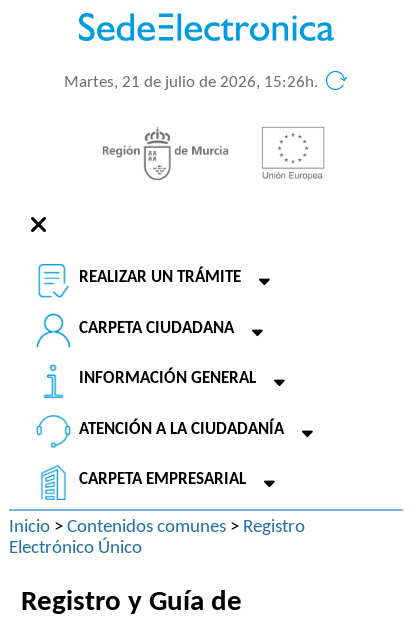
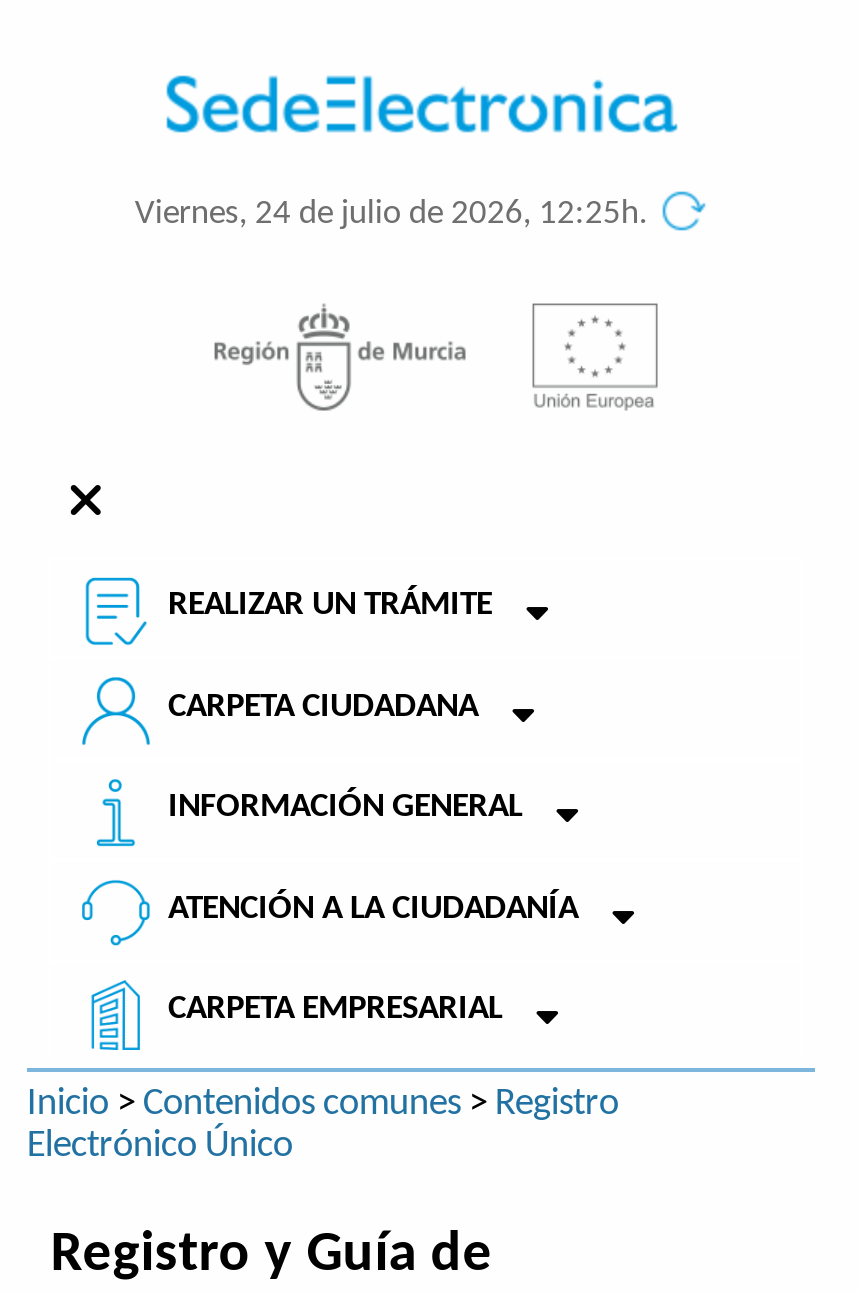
- Martes, 21 de julio de 2026, 15:26h.
+ Viernes, 24 de julio de 2026, 12:25h.
